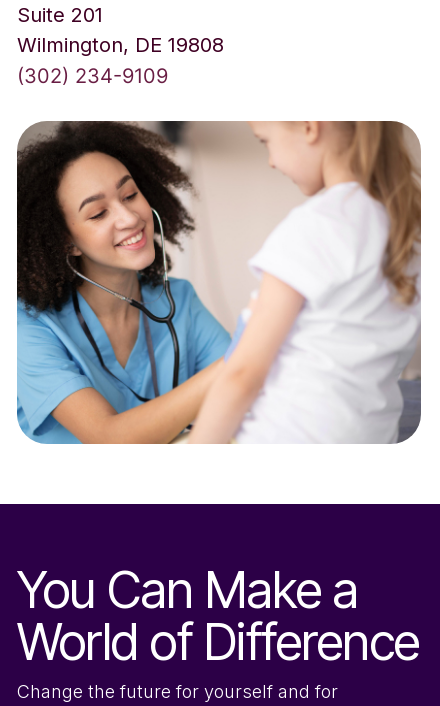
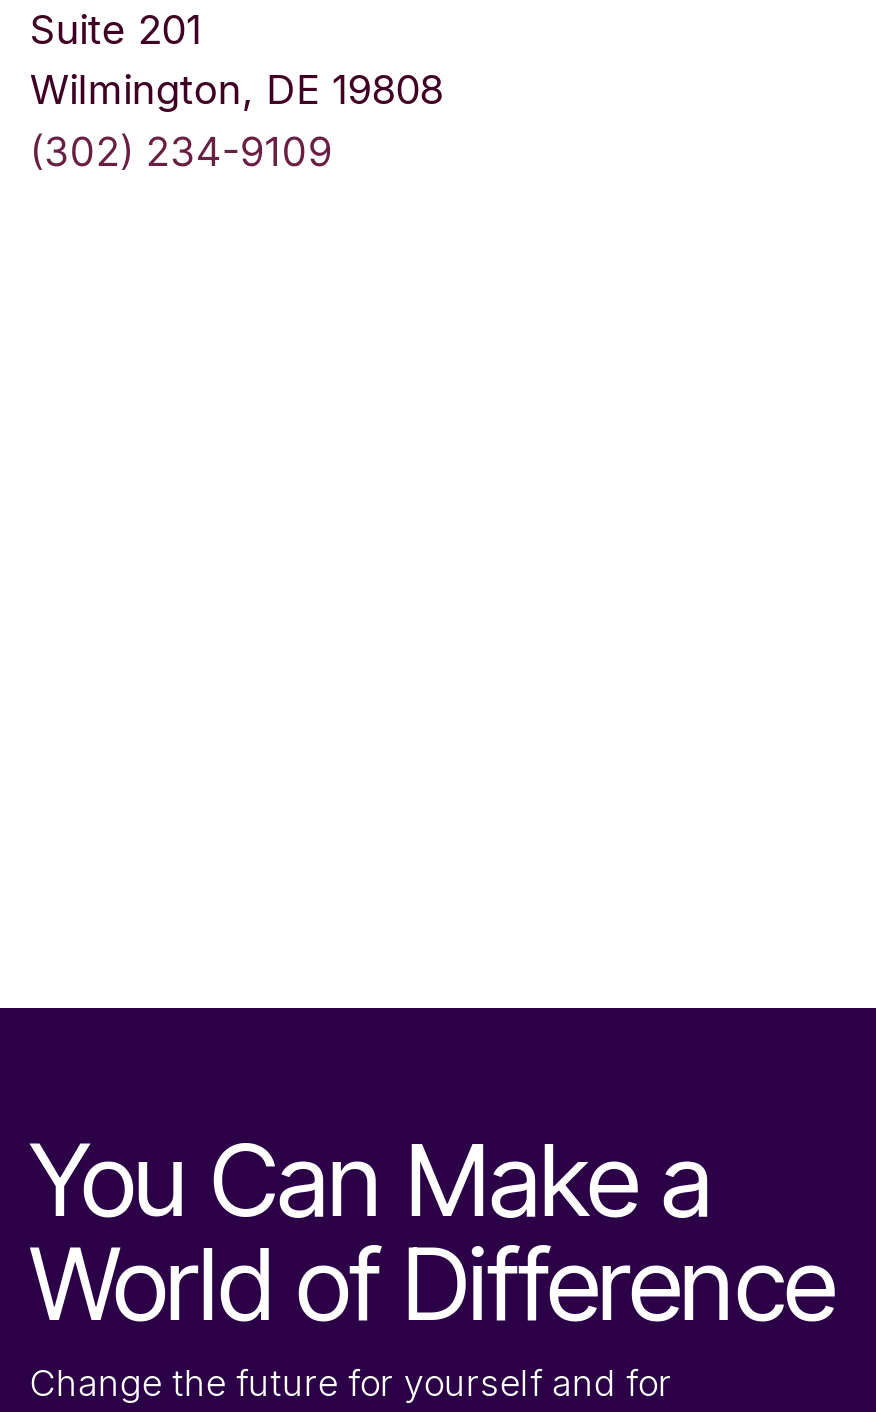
- [image]
